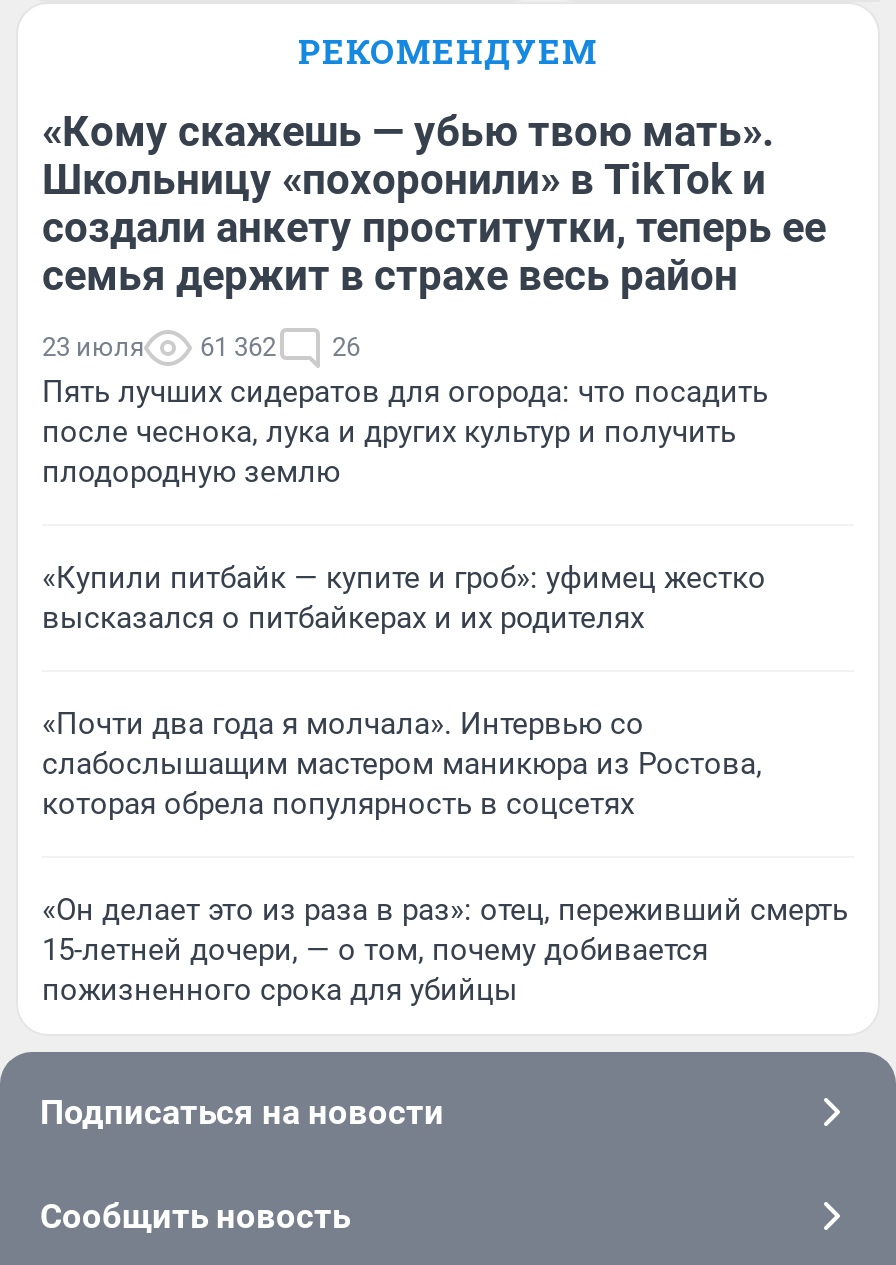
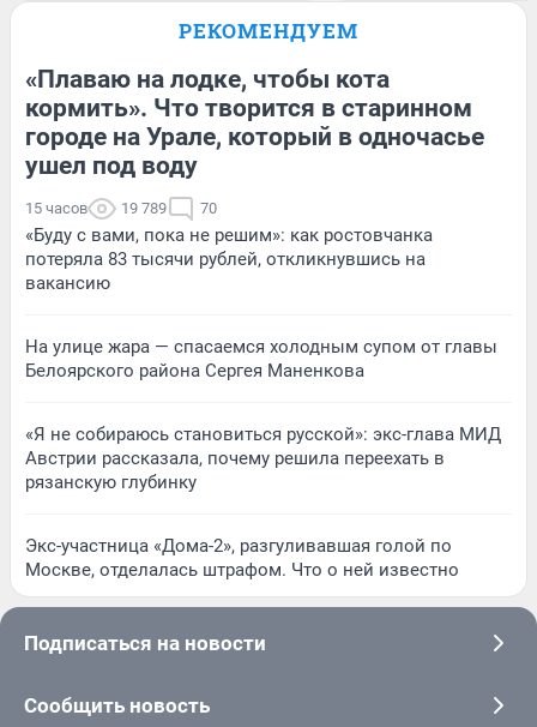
- «Кому скажешь — убью твою мать».
- Школьницу «похоронили» в TikTok и
- создали анкету проститутки, теперь ее
- семья держит в страхе весь район
+ «Плаваю на лодке, чтобы кота
+ кормить». Что творится в старинном
+ городе на Урале, который в одночасье
+ ушел под воду

- 23 июля
- 61 362
- 26
- Пять лучших сидератов для огорода: что посадить
- после чеснока, лука и других культур и получить
- плодородную землю
+ 15 часов
+ 19 789
+ 70
+ «Буду с вами, пока не решим»: как ростовчанка
+ потеряла 83 тысячи рублей, откликнувшись на
+ вакансию

- «Купили питбайк — купите и гроб»: уфимец жестко
- высказался о питбайкерах и их родителях
+ На улице жара — спасаемся холодным супом от главы
+ Белоярского района Сергея Маненкова

- «Почти два года я молчала». Интервью со
- слабослышащим мастером маникюра из Ростова,
- которая обрела популярность в соцсетях
+ «Я не собираюсь становиться русской»: экс-глава МИД
+ Австрии рассказала, почему решила переехать в
+ рязанскую глубинку

- «Он делает это из раза в раз»: отец, переживший смерть
- 15-летней дочери, — о том, почему добивается
- пожизненного срока для убийцы
+ Экс-участница «Дома-2», разгуливавшая голой по
+ Москве, отделалась штрафом. Что о ней известно
